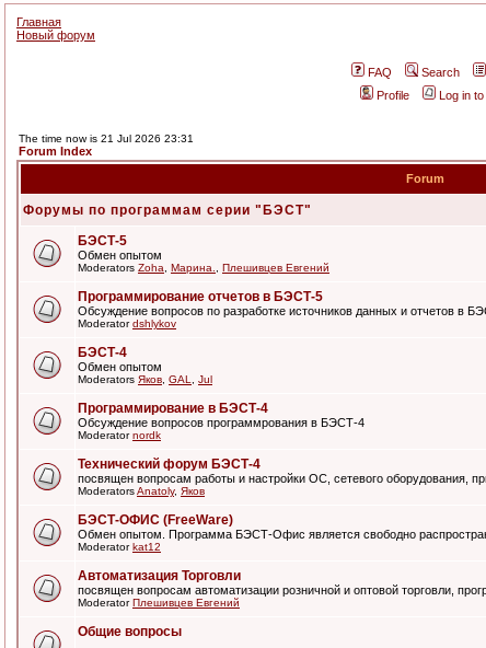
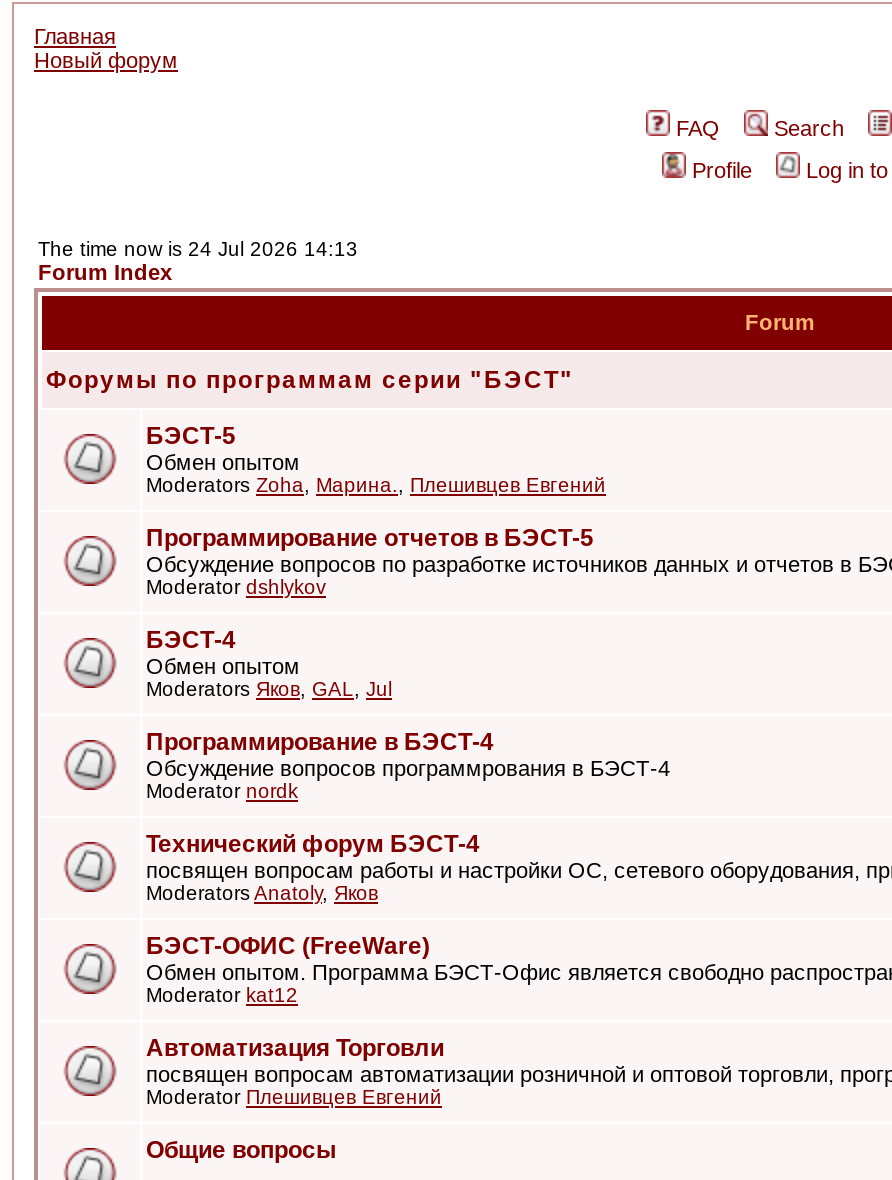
- The time now is 21 Jul 2026 23:31
+ The time now is 24 Jul 2026 14:13
